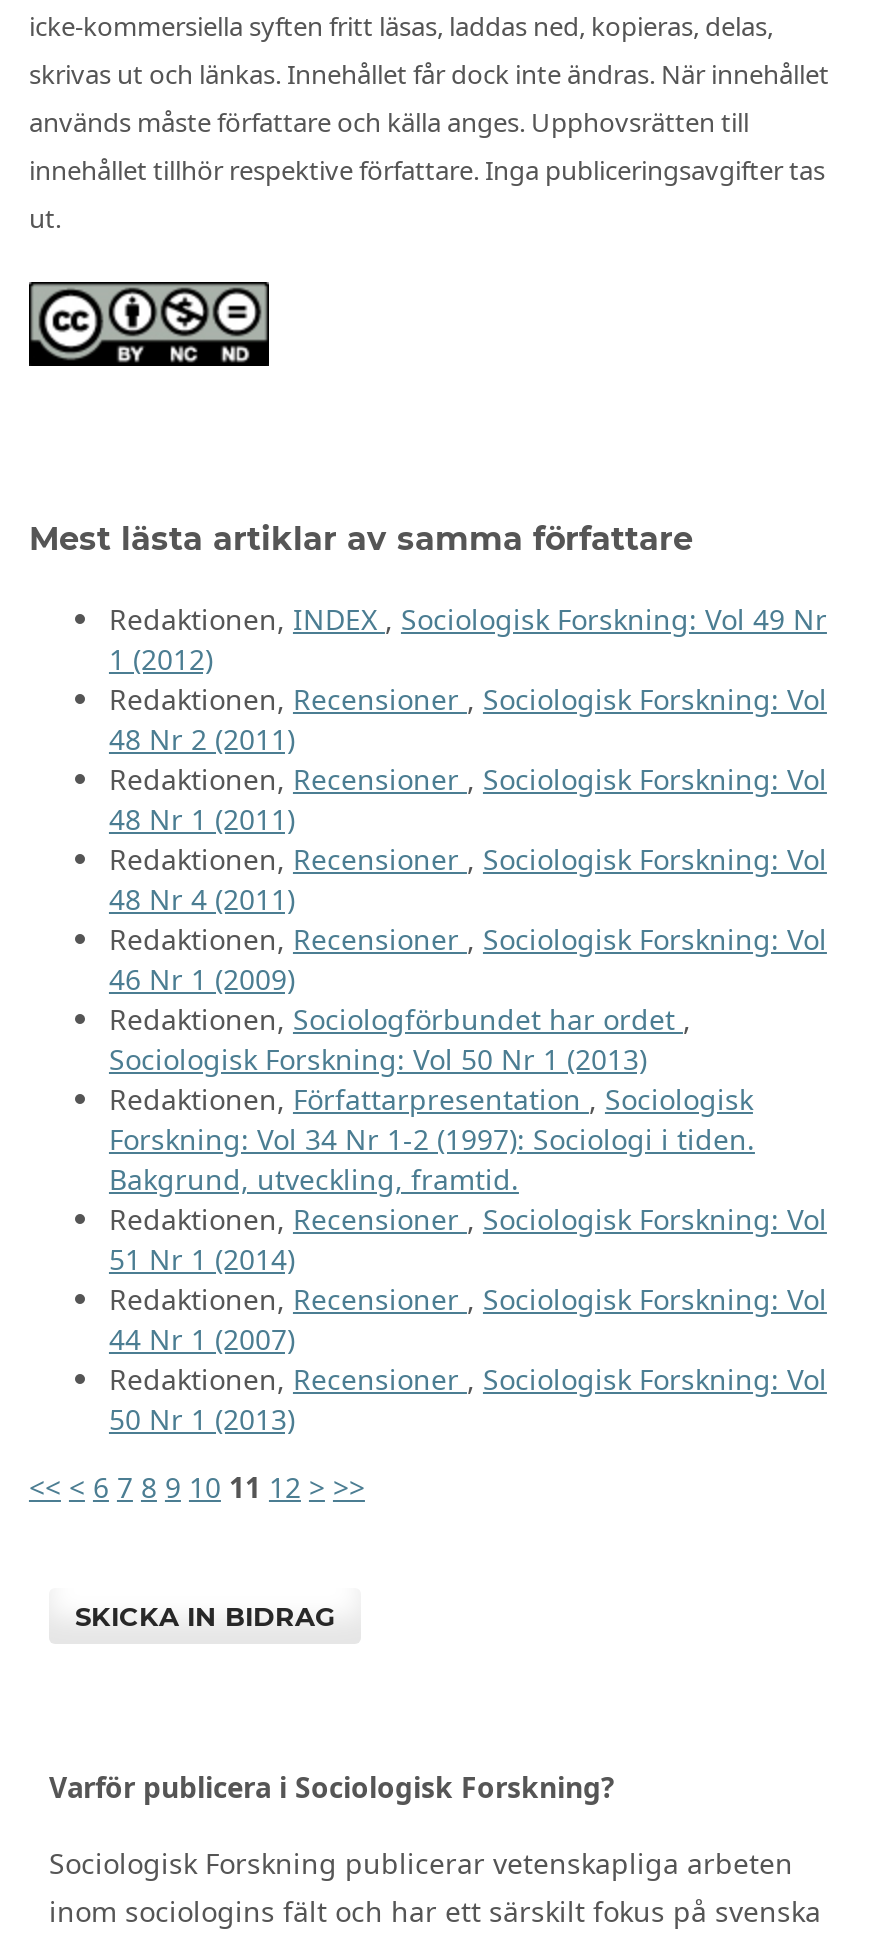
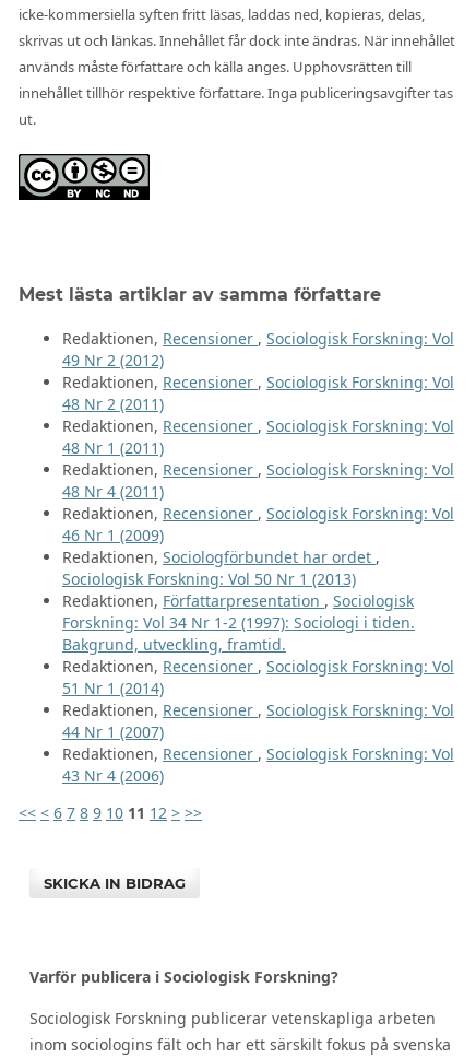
- Redaktionen, INDEX, Sociologisk Forskning: Vol 49 Nr
- 1 (2012)
+ Redaktionen, Recensioner, Sociologisk Forskning: Vol
+ 49 Nr 2 (2012)

- 50 Nr 1 (2013)
+ 43 Nr 4 (2006)
